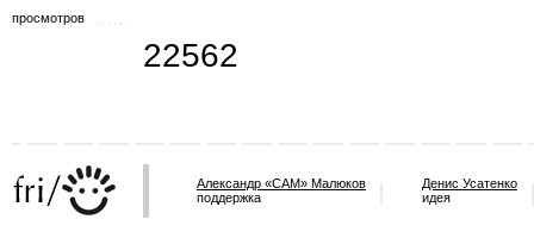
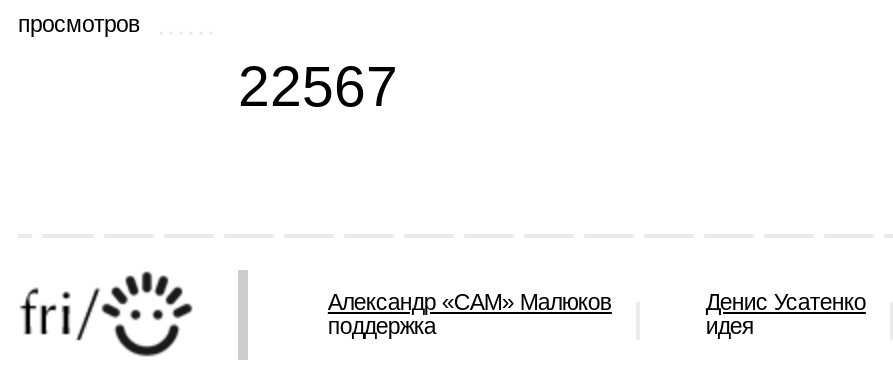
- 22562
+ 22567
